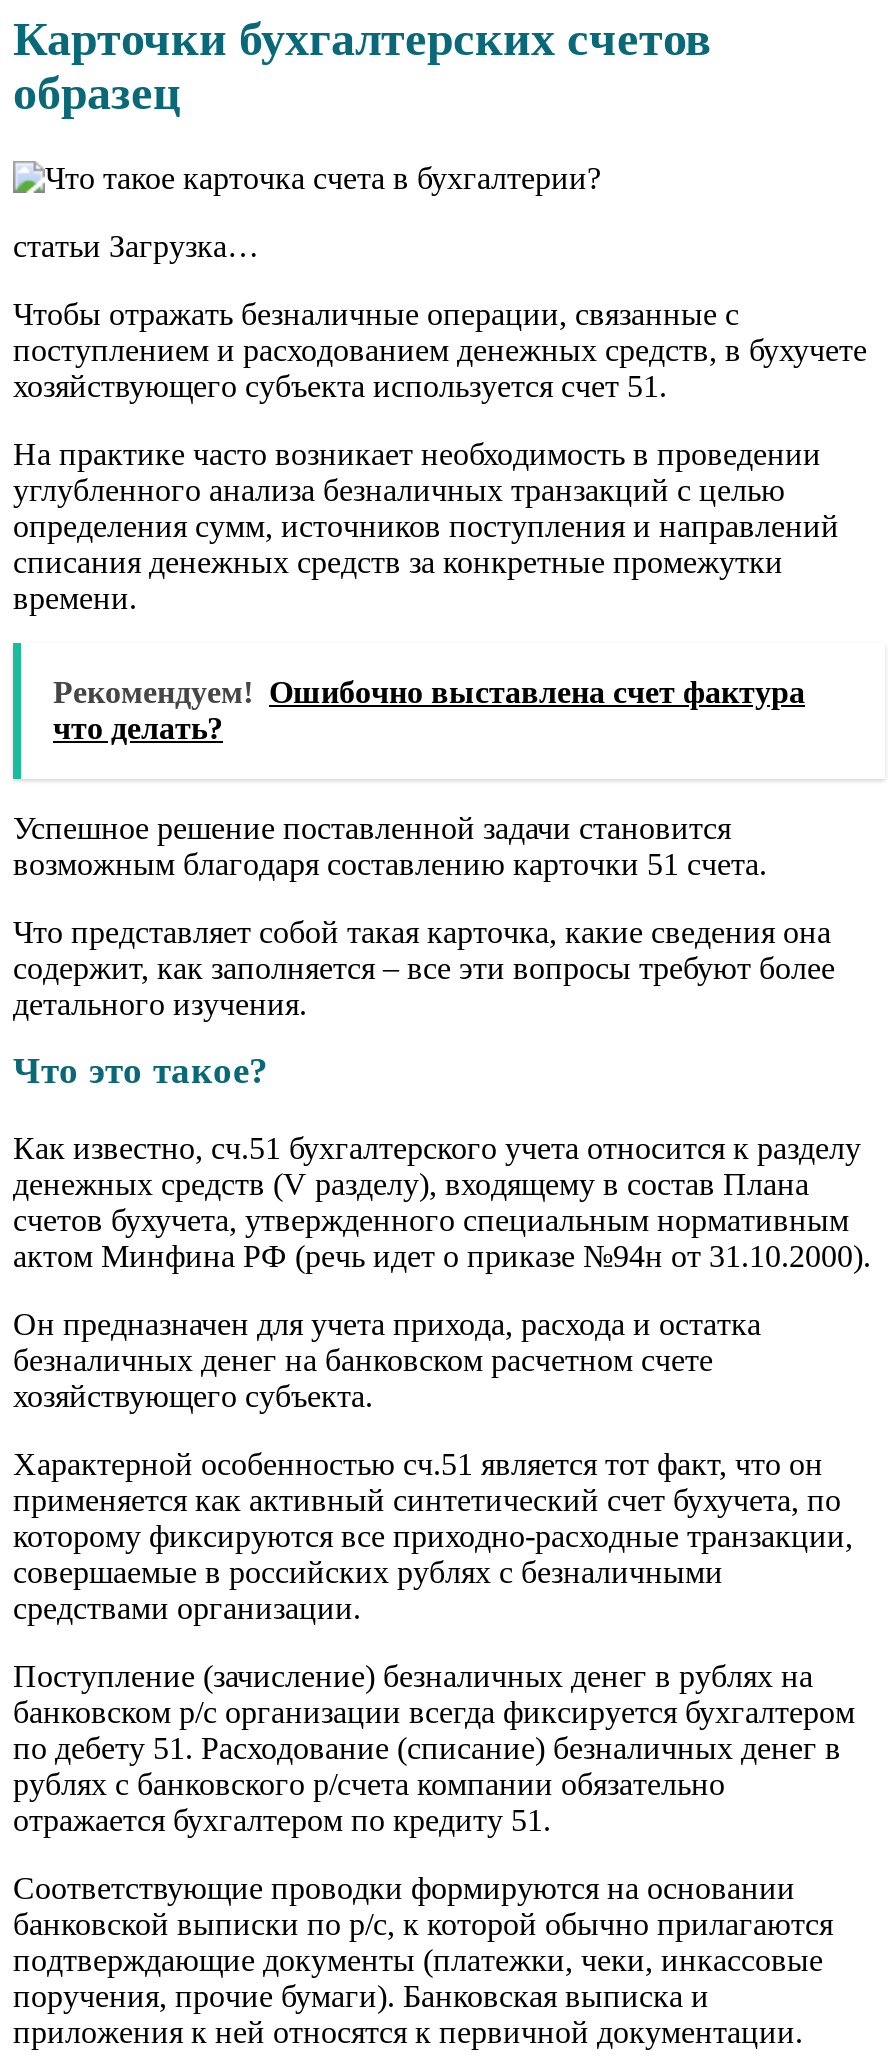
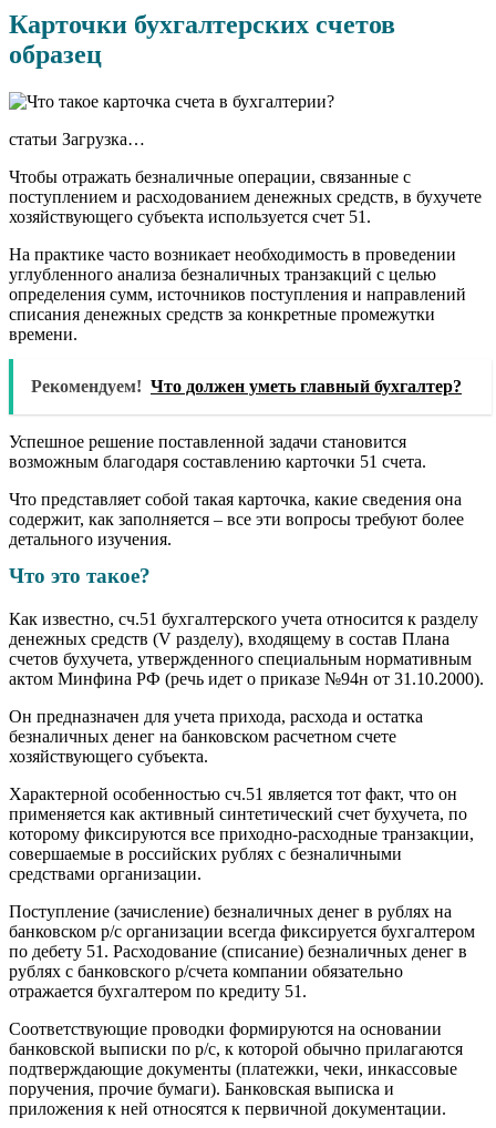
- Рекомендуем! Ошибочно выставлена счет фактура
- что делать?
+ Рекомендуем! Что должен уметь главный бухгалтер?
